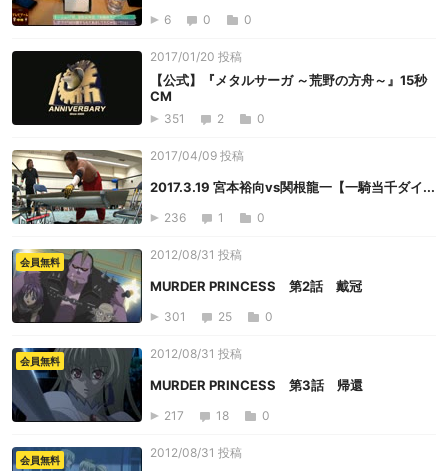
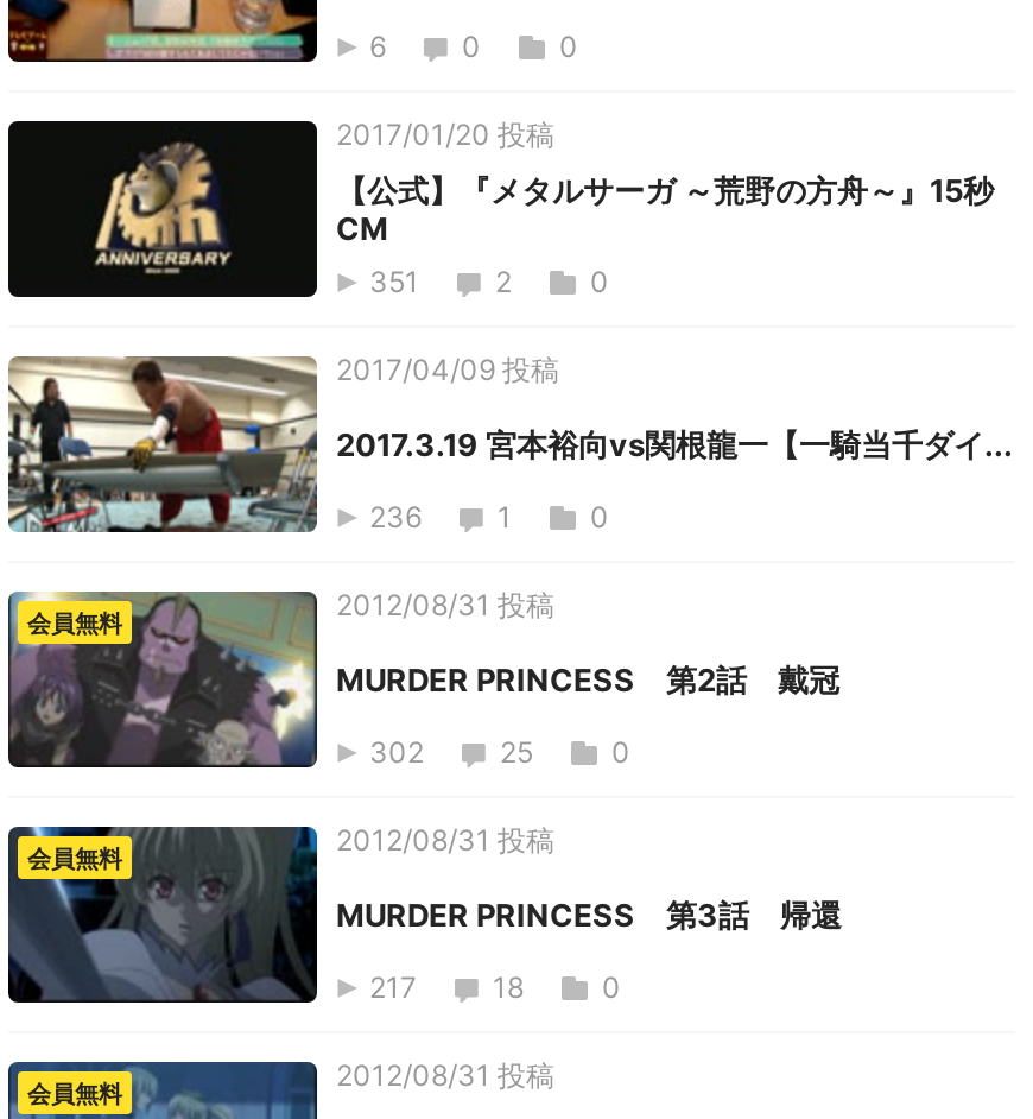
- 301
+ 302
